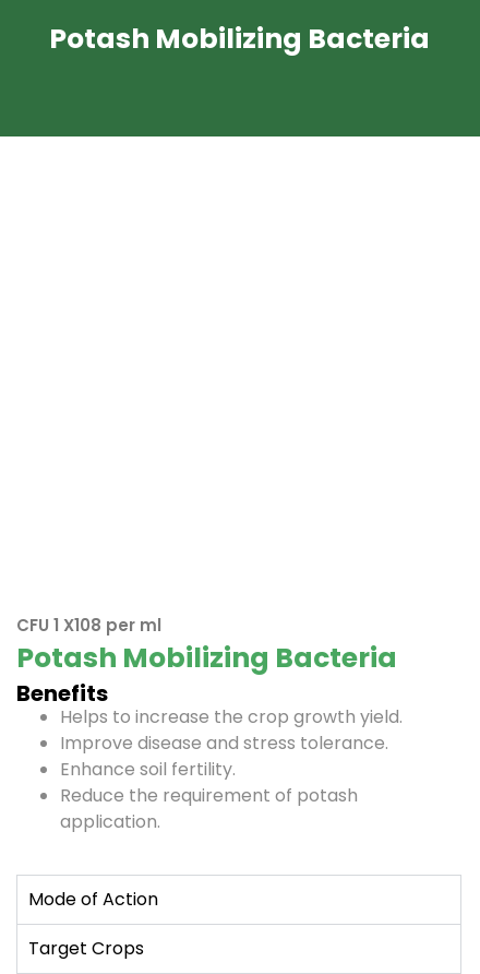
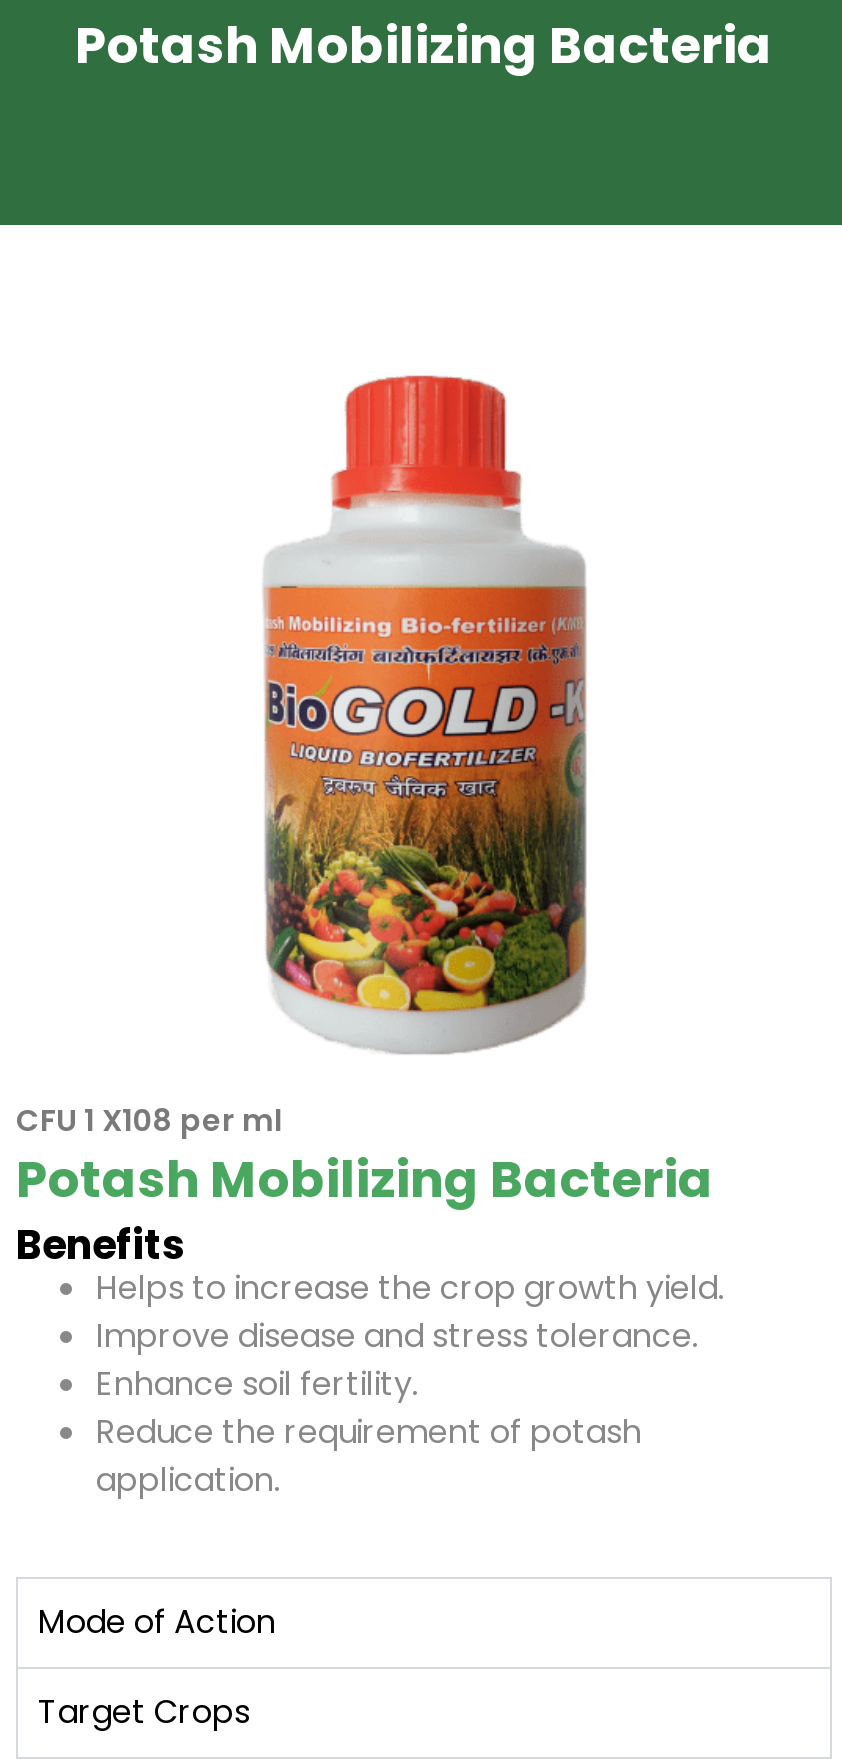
+ [image]
